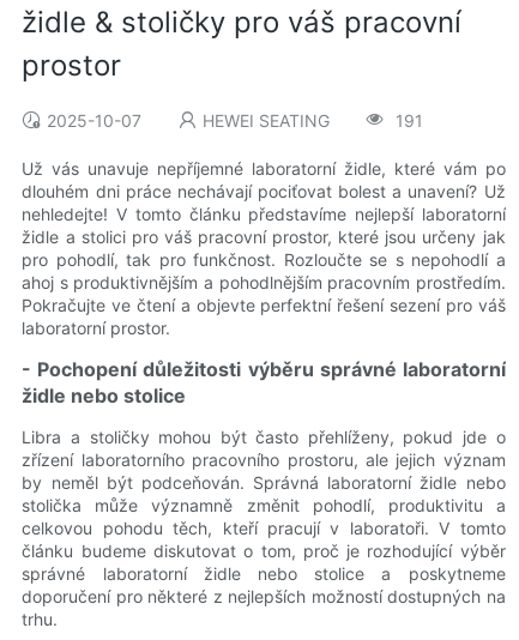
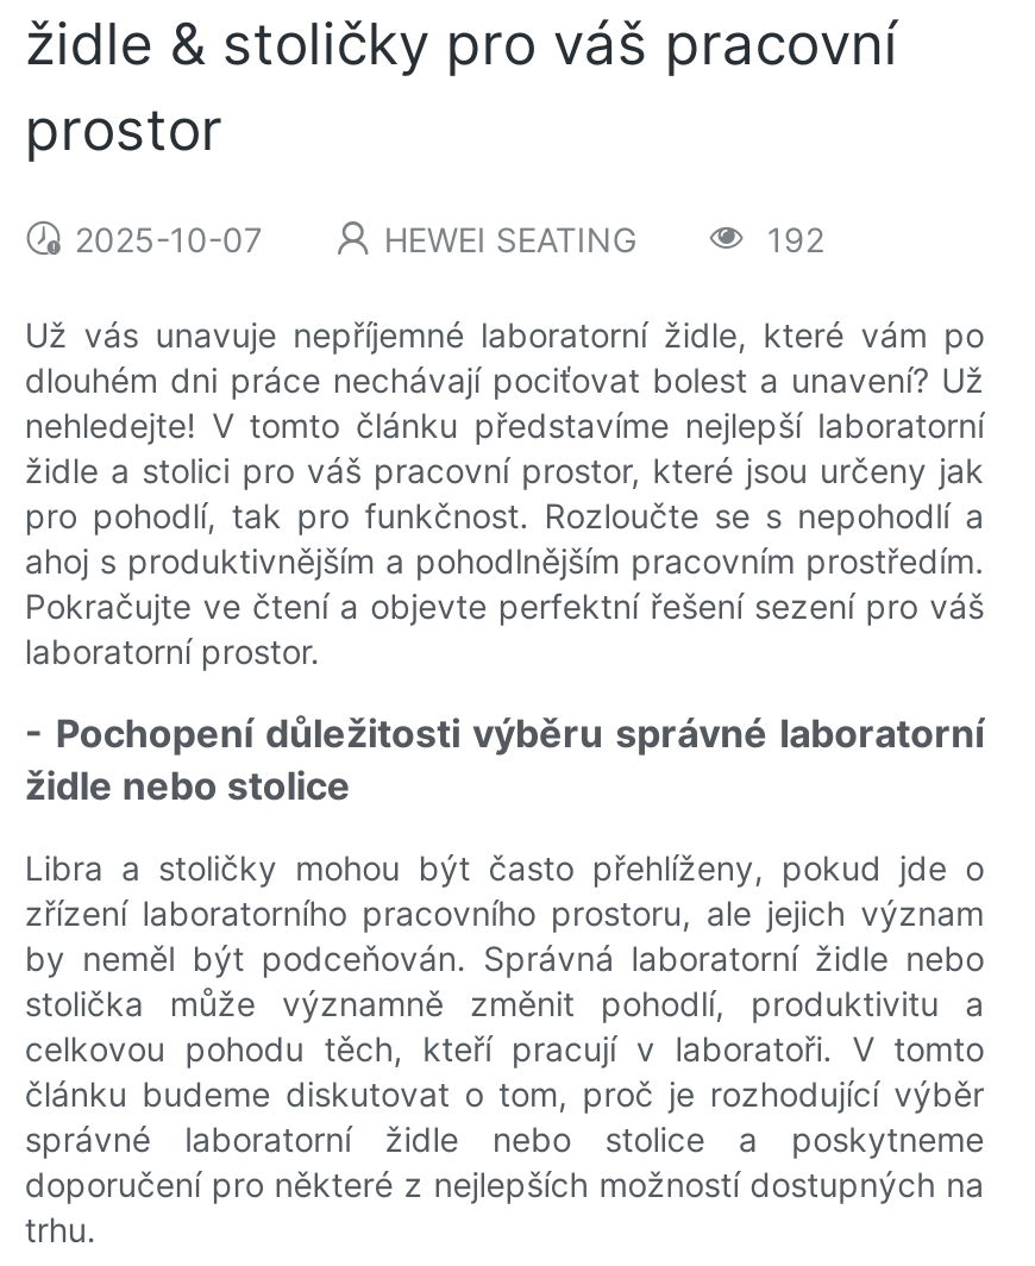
- 191
+ 192
